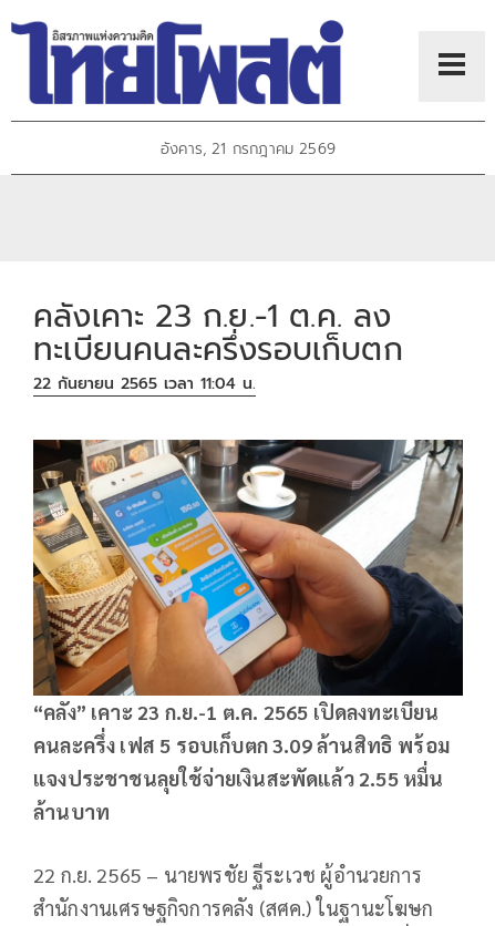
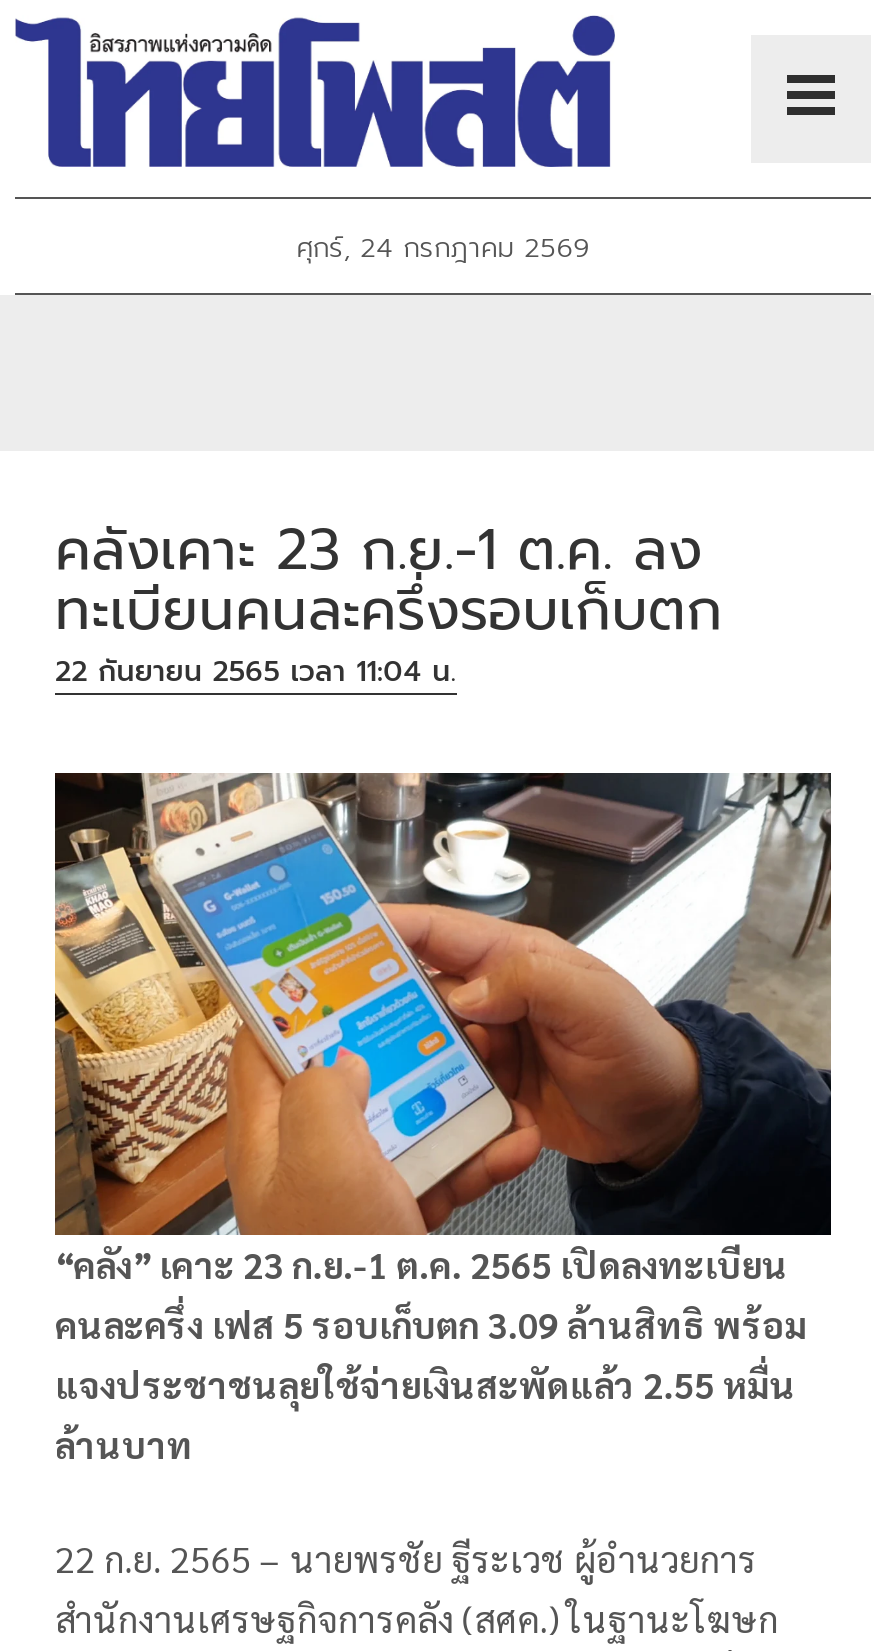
- อังคาร, 21 กรกฎาคม 2569
+ ศุกร์, 24 กรกฎาคม 2569
